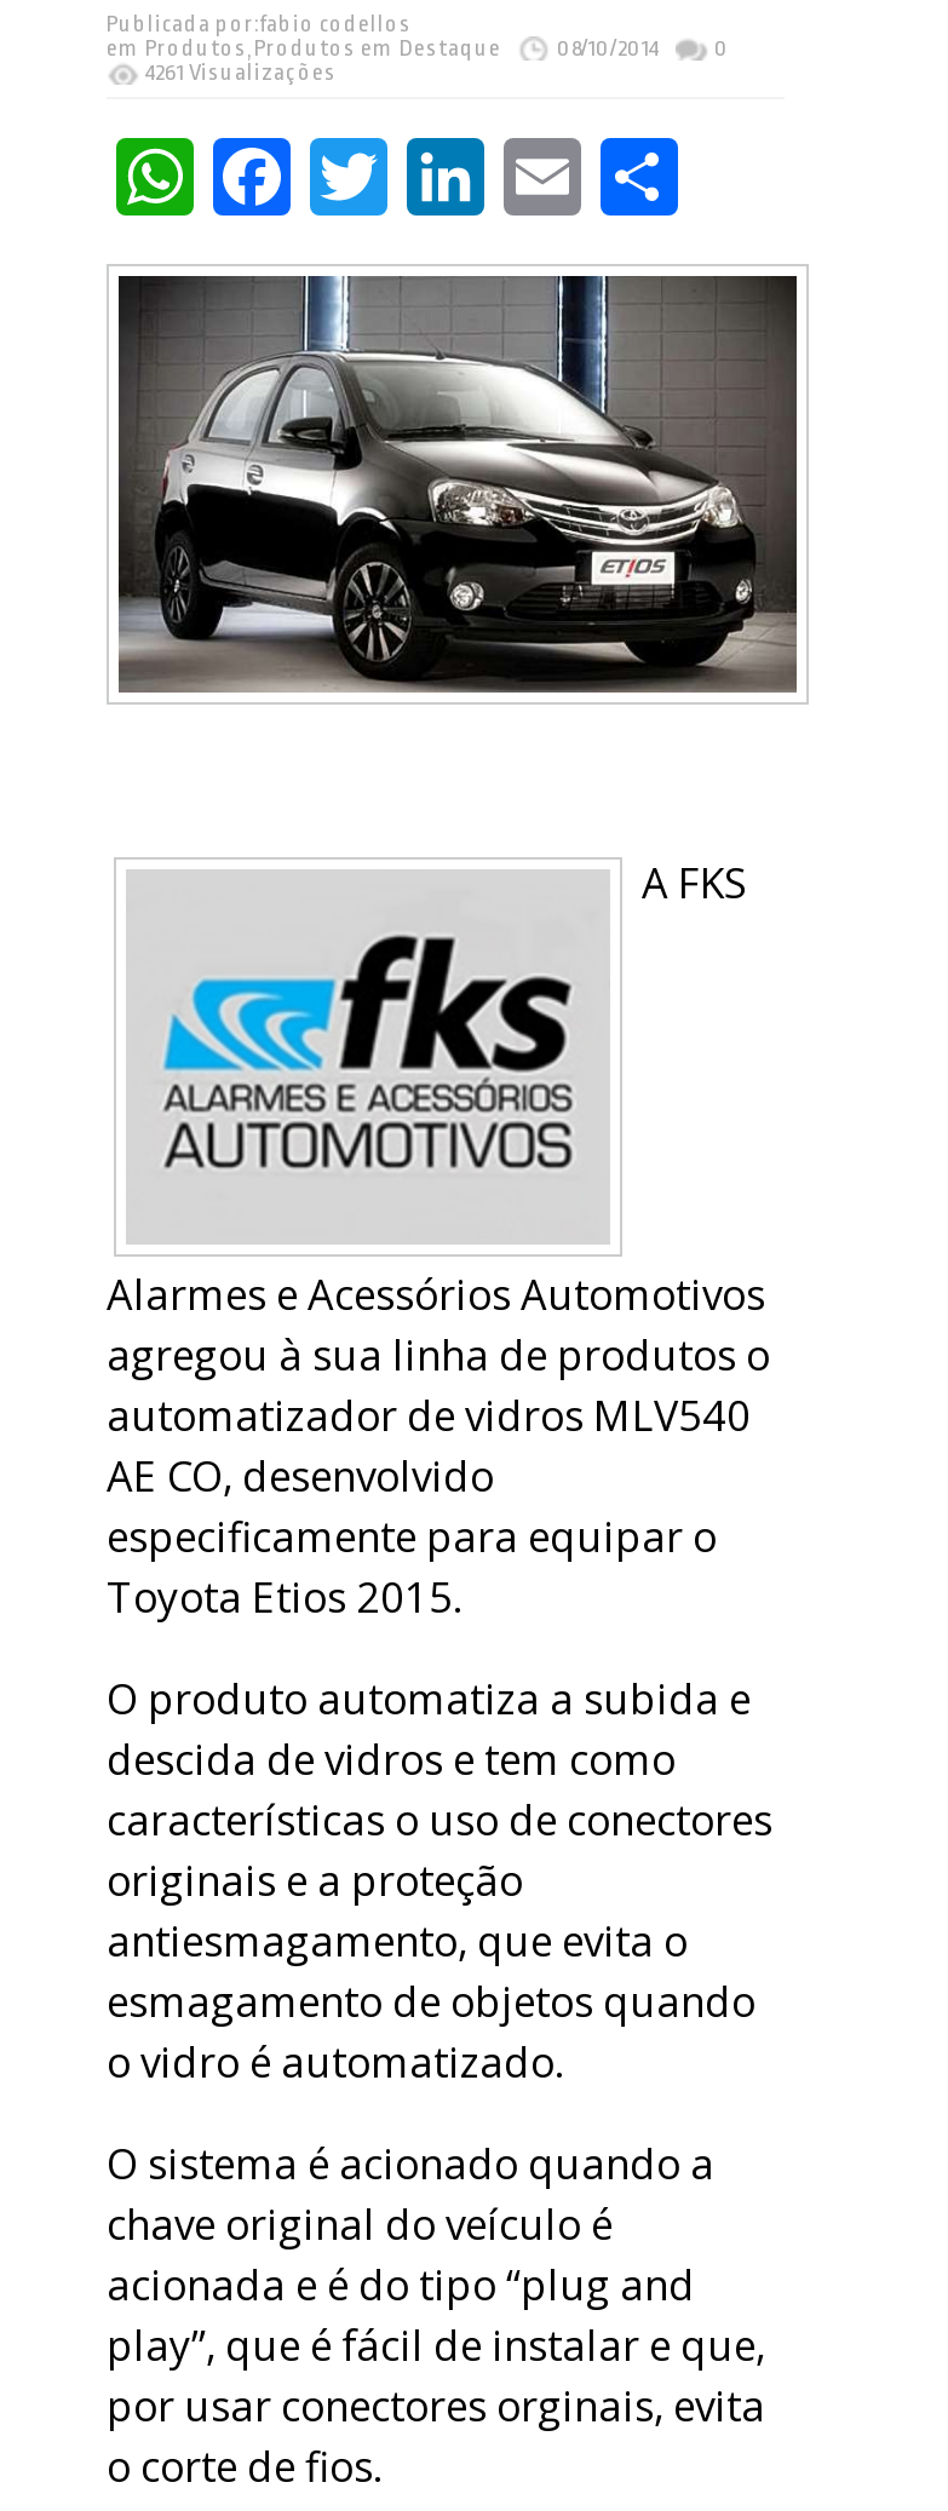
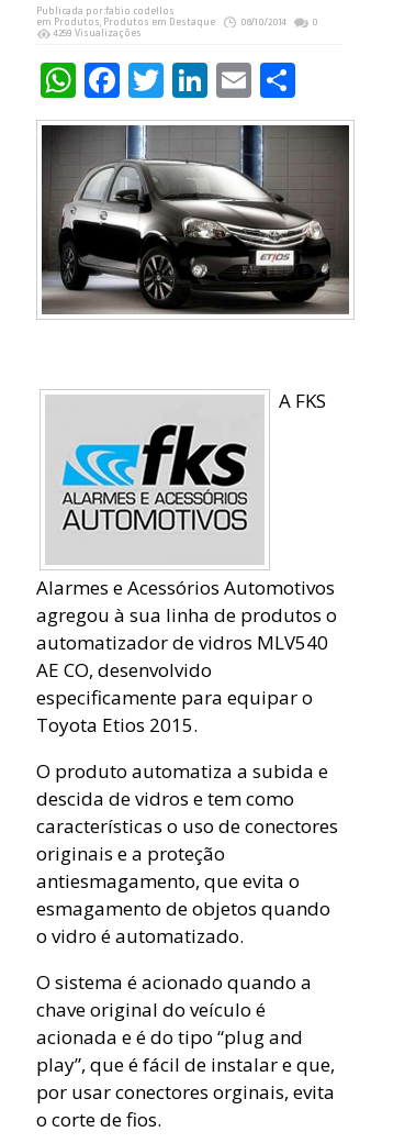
- 4261 Visualizações
+ 4259 Visualizações
